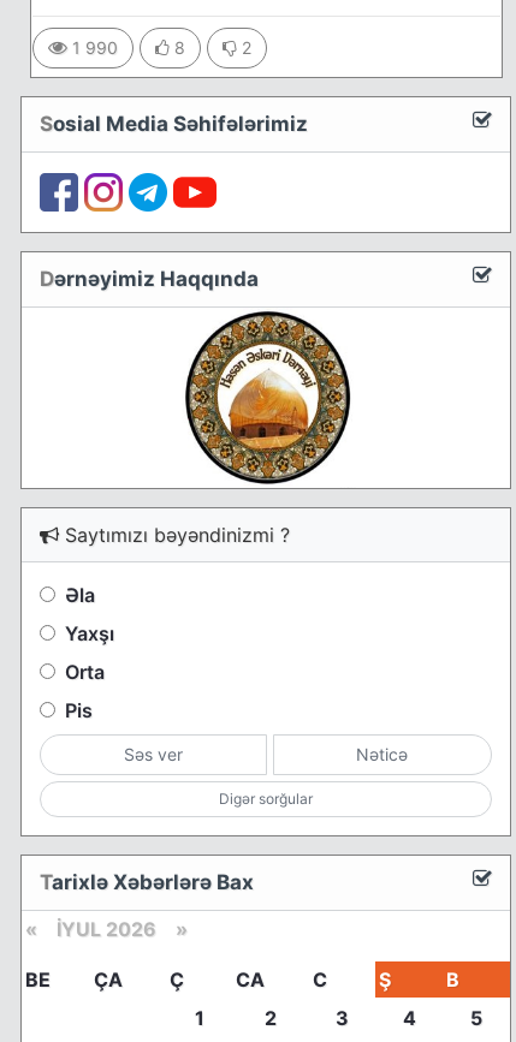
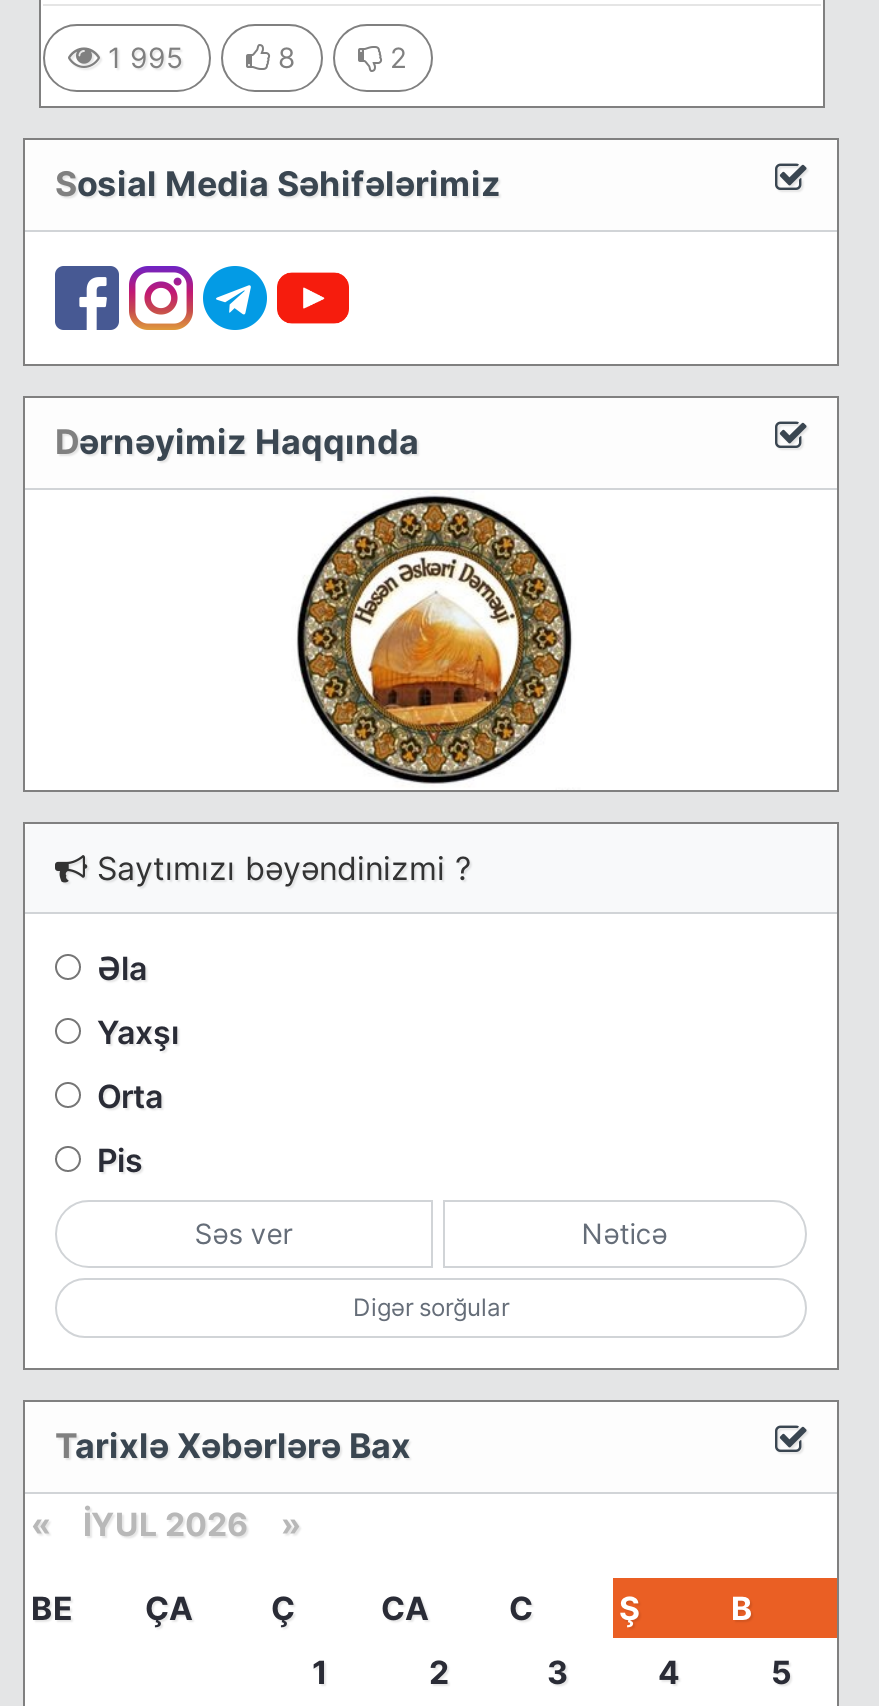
- 1 990
+ 1 995
